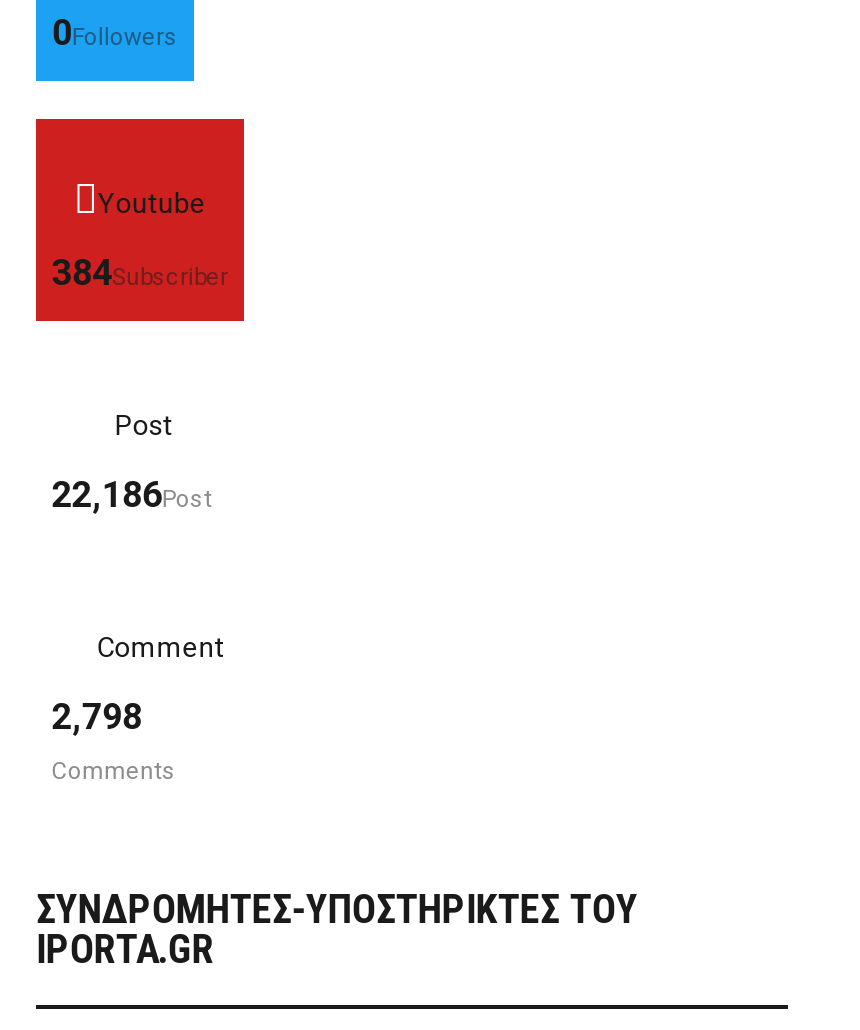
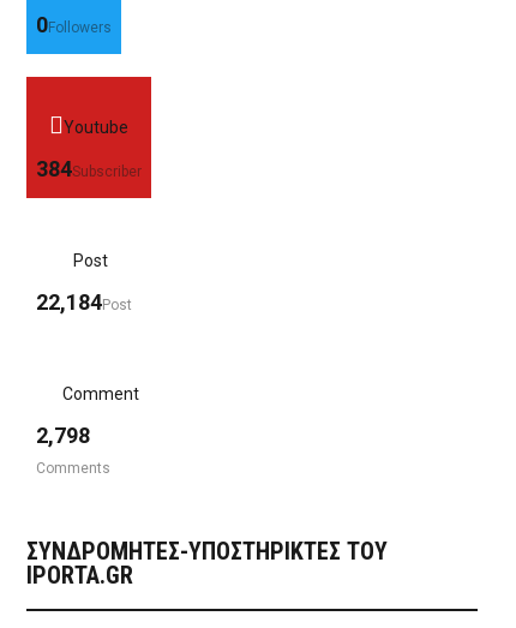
- 22,186Post
+ 22,184Post
